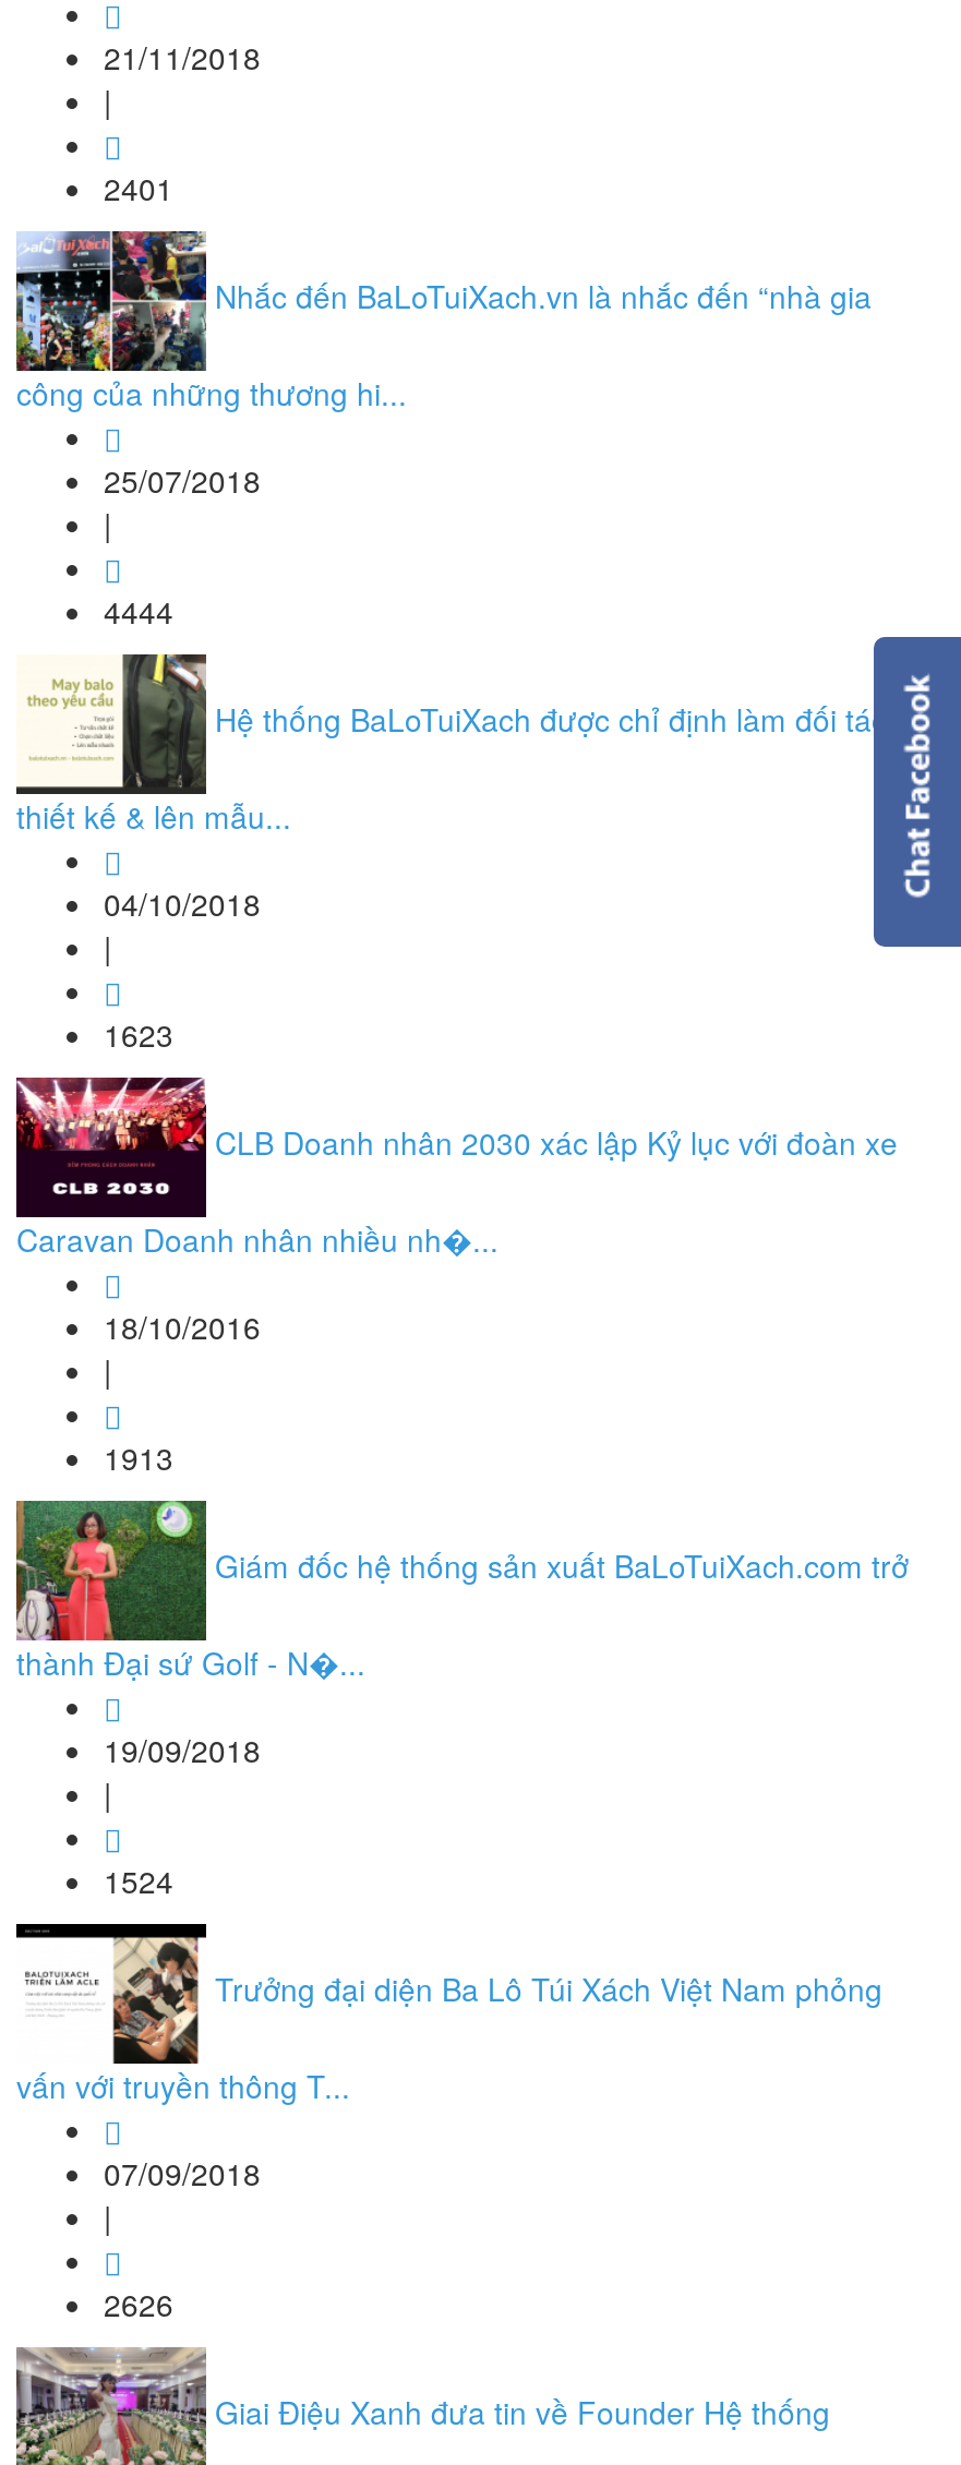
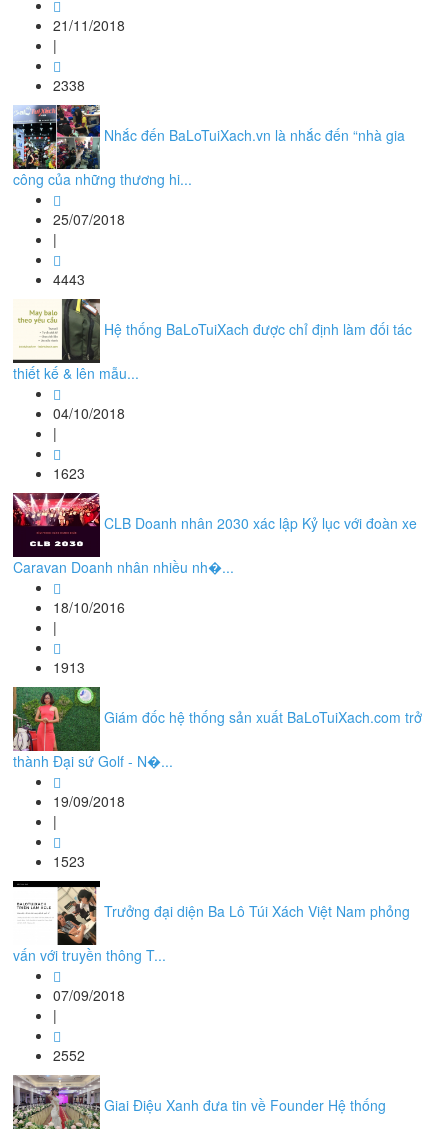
- 2401
+ 2338

- 4444
+ 4443

- [image]

- 1524
+ 1523

- 2626
+ 2552
